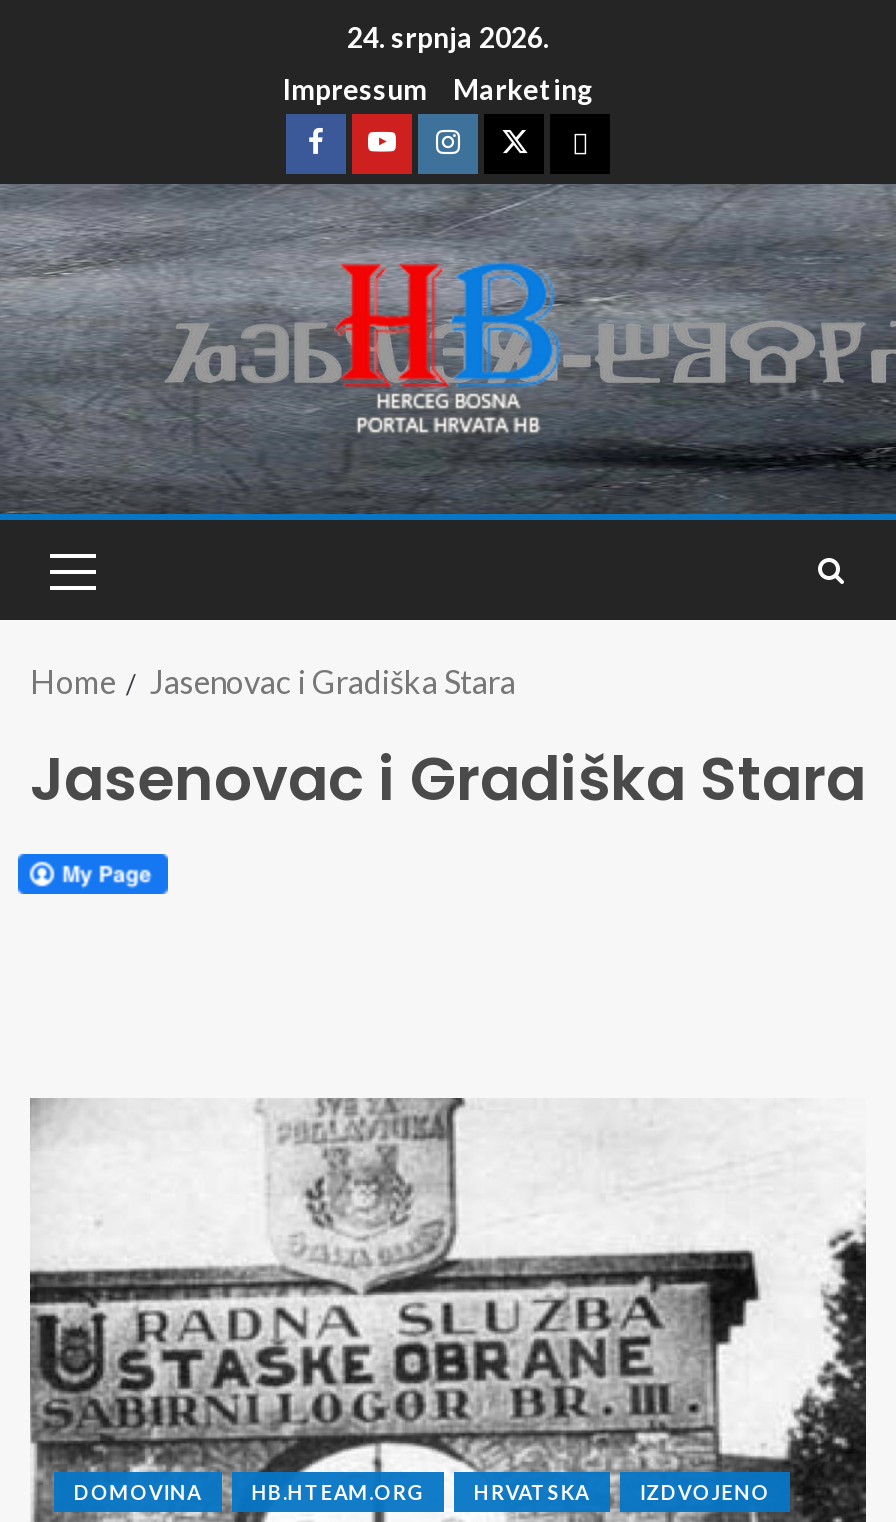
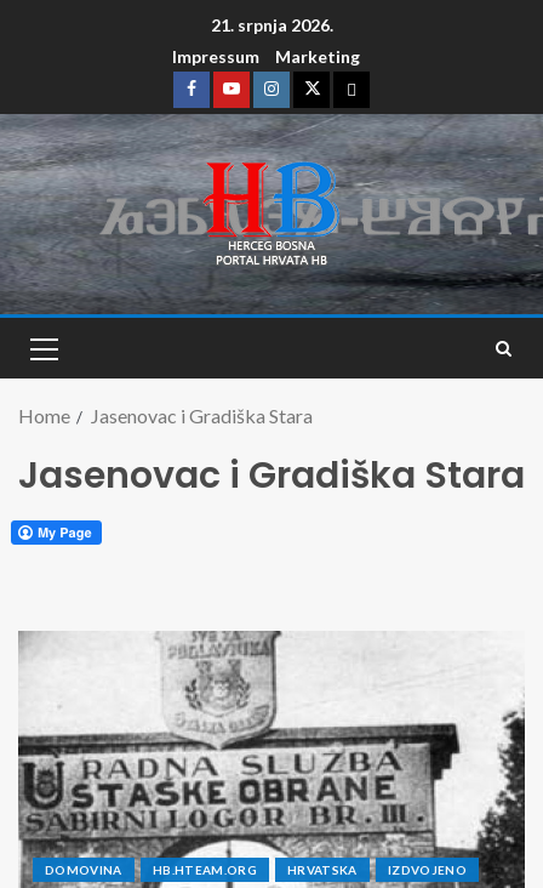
- 24. srpnja 2026.
+ 21. srpnja 2026.
